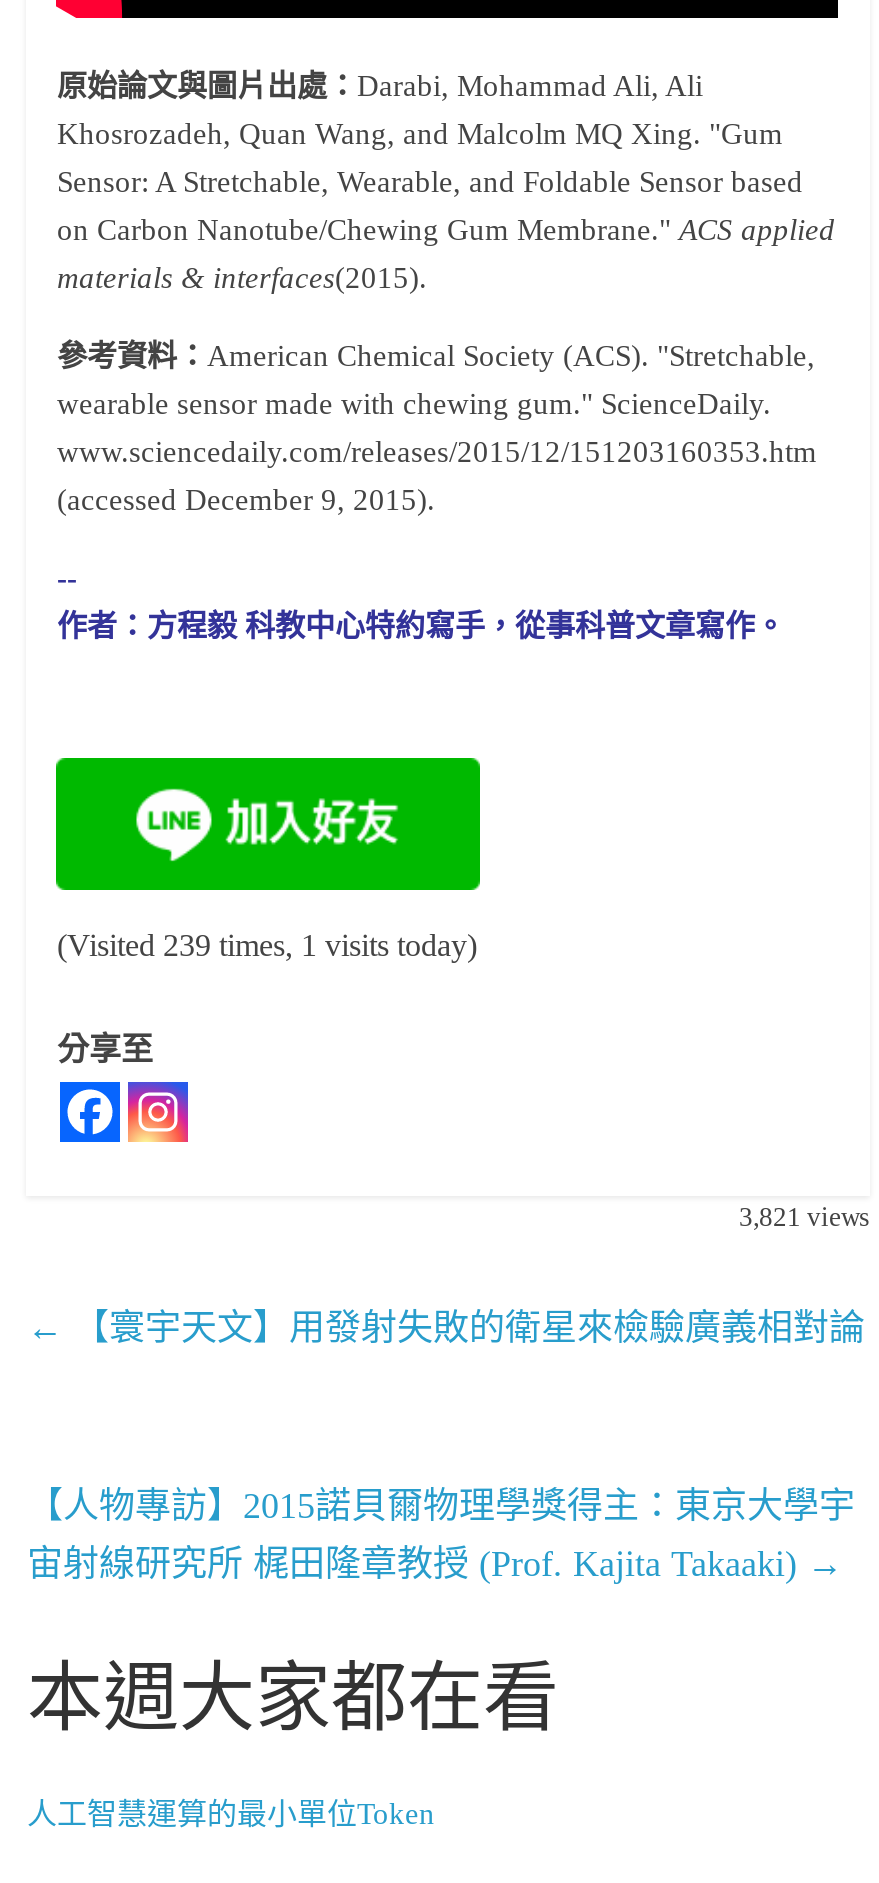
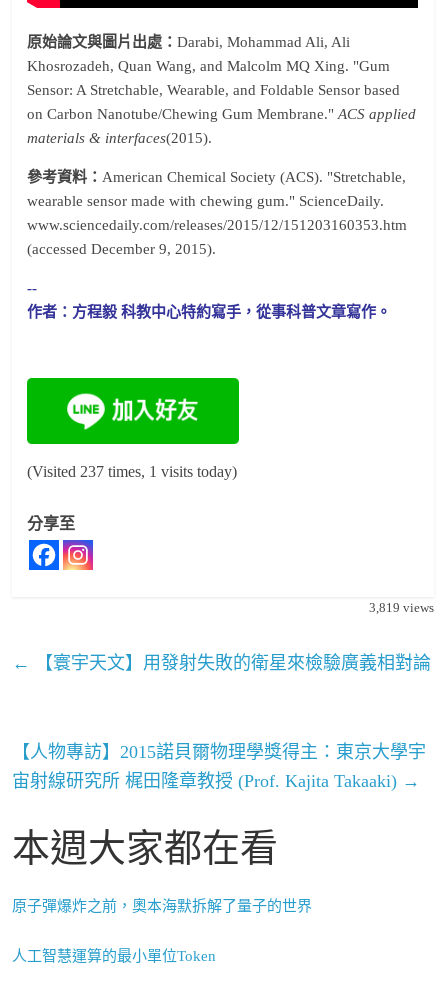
- (Visited 239 times, 1 visits today)
+ (Visited 237 times, 1 visits today)

- 3,821 views
+ 3,819 views

+ 原子彈爆炸之前，奧本海默拆解了量子的世界
